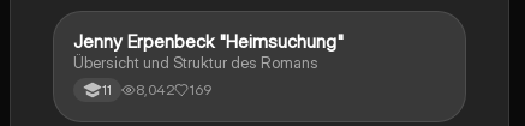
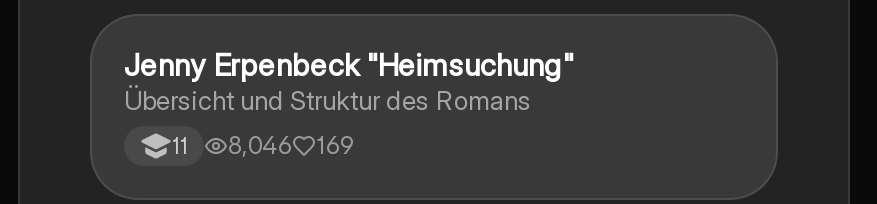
- 11 8,042 169
+ 11 8,046 169
